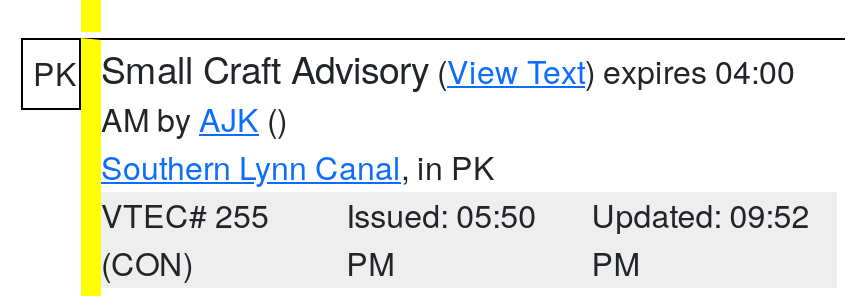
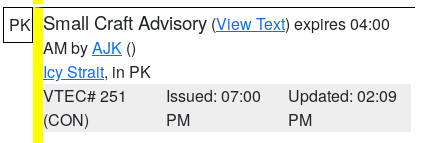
- Southern Lynn Canal, in PK
- VTEC# 255
+ Icy Strait, in PK
+ VTEC# 251

- Issued: 05:50
+ Issued: 07:00

- Updated: 09:52
+ Updated: 02:09
